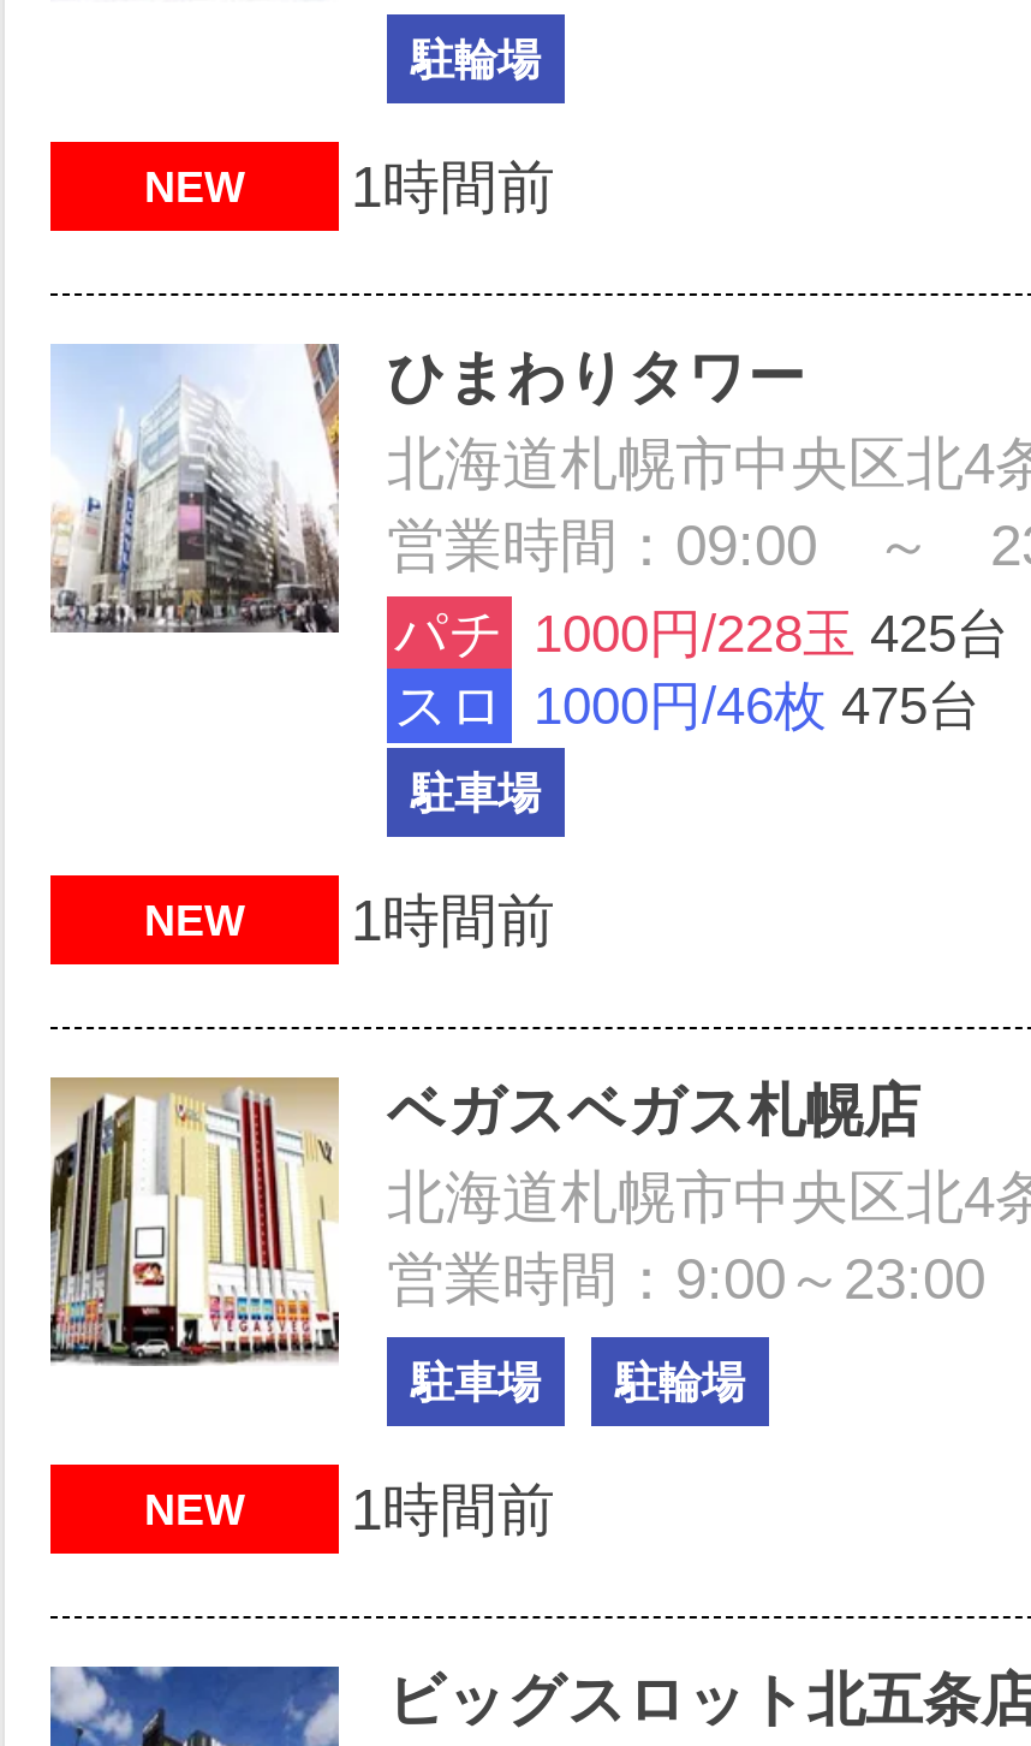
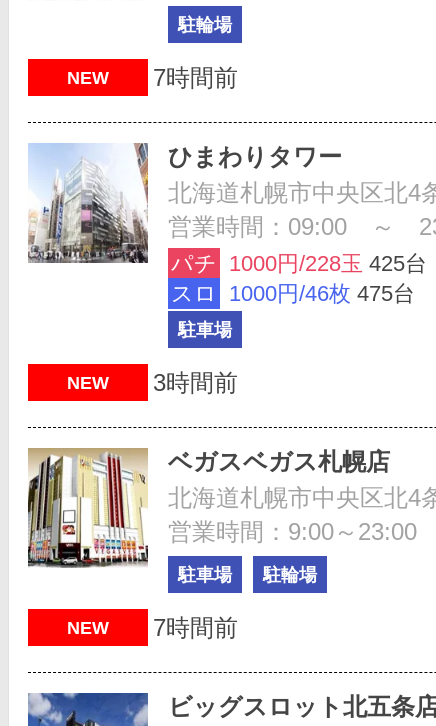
- 1時間前
+ 7時間前

- 1時間前
+ 3時間前

- 1時間前
+ 7時間前
